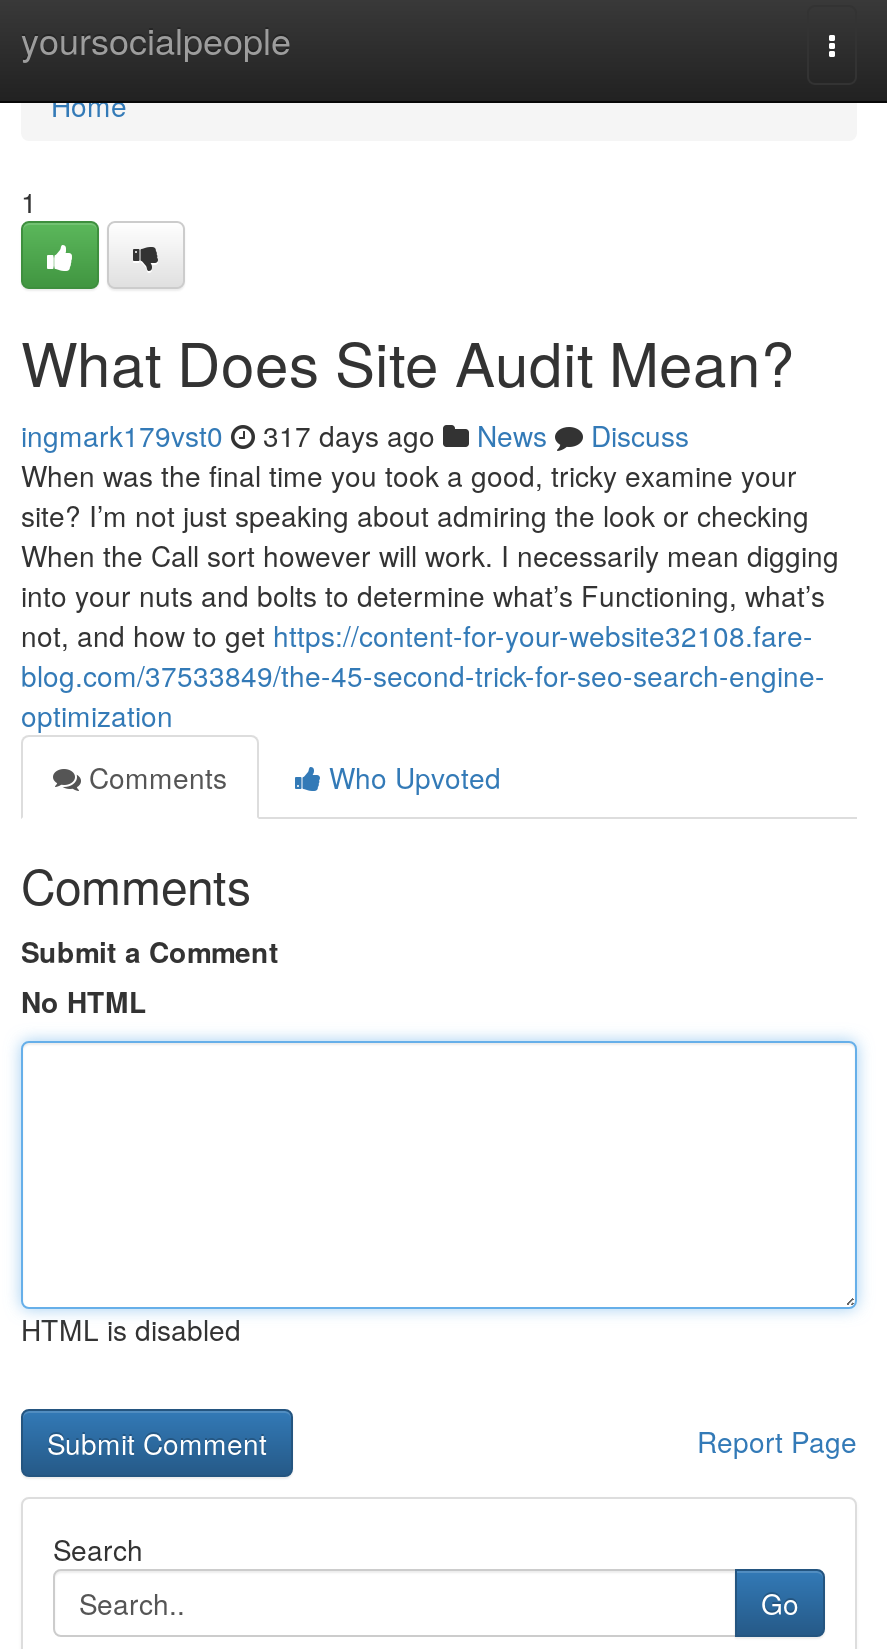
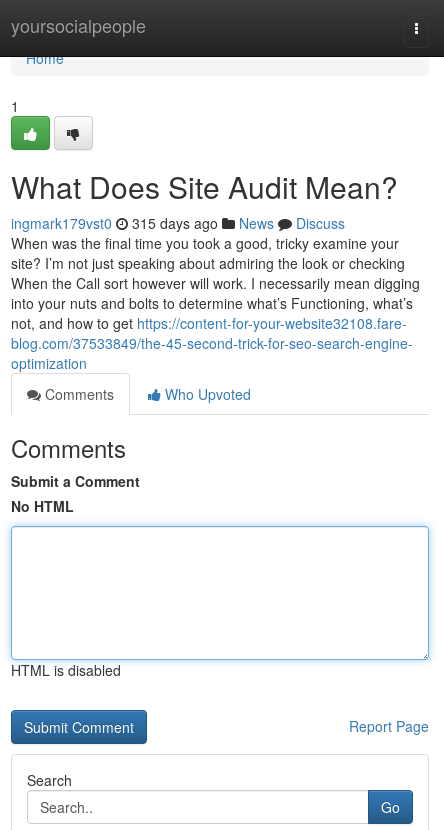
- ingmark179vst0 317 days ago News Discuss
+ ingmark179vst0 315 days ago News Discuss
